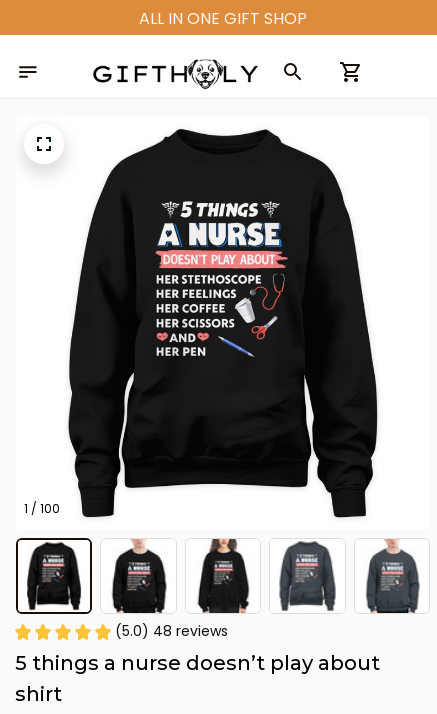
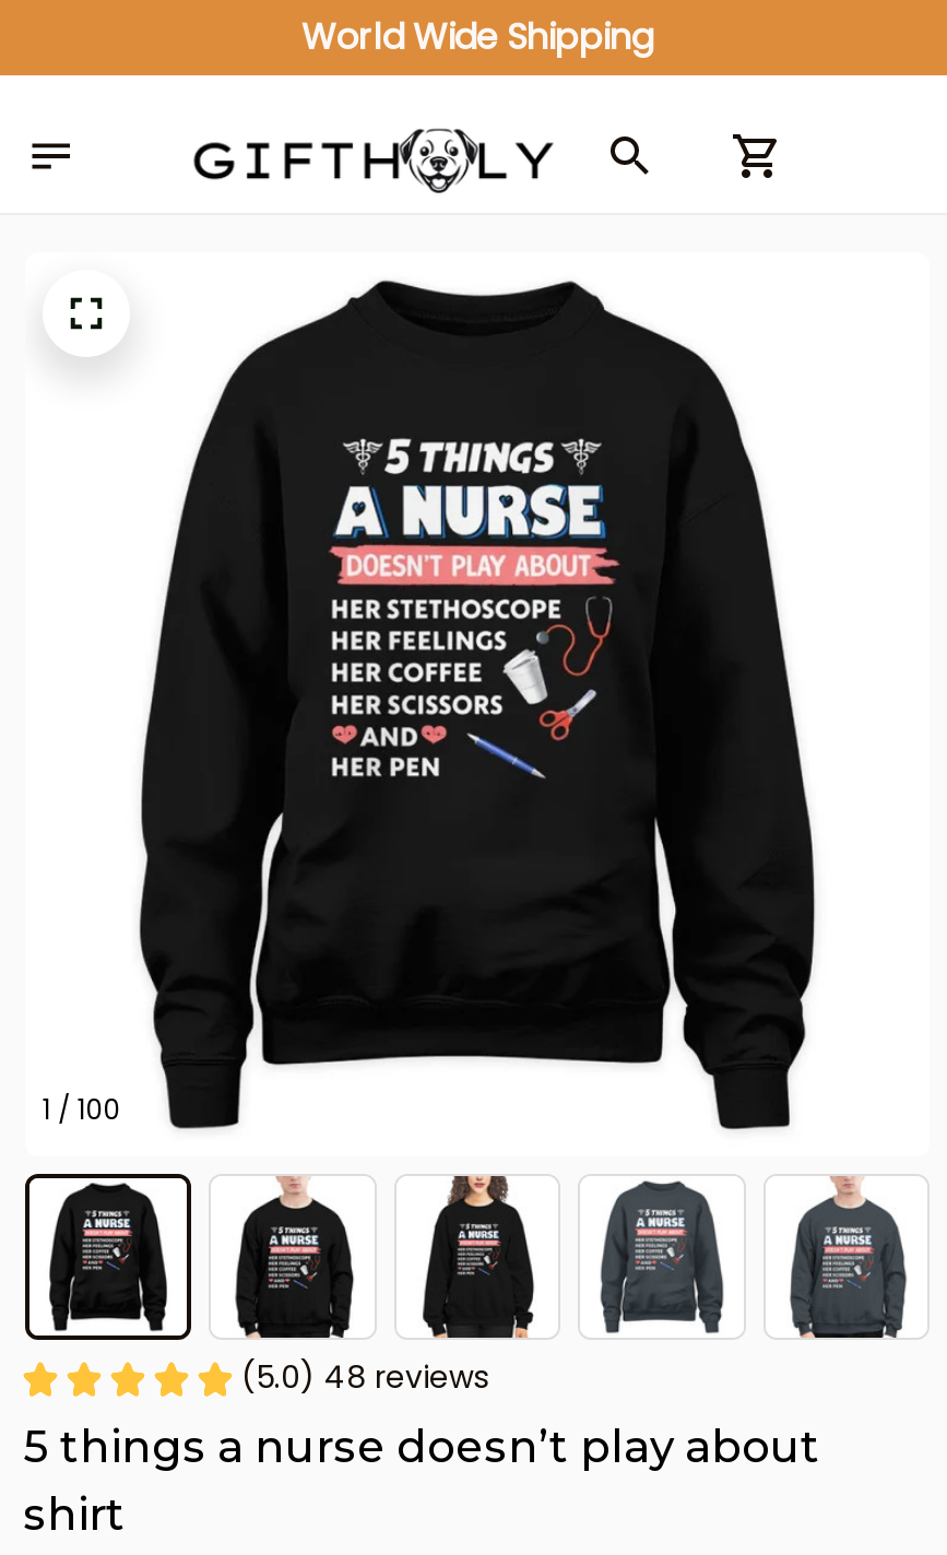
- ALL IN ONE GIFT SHOP
+ World Wide Shipping
